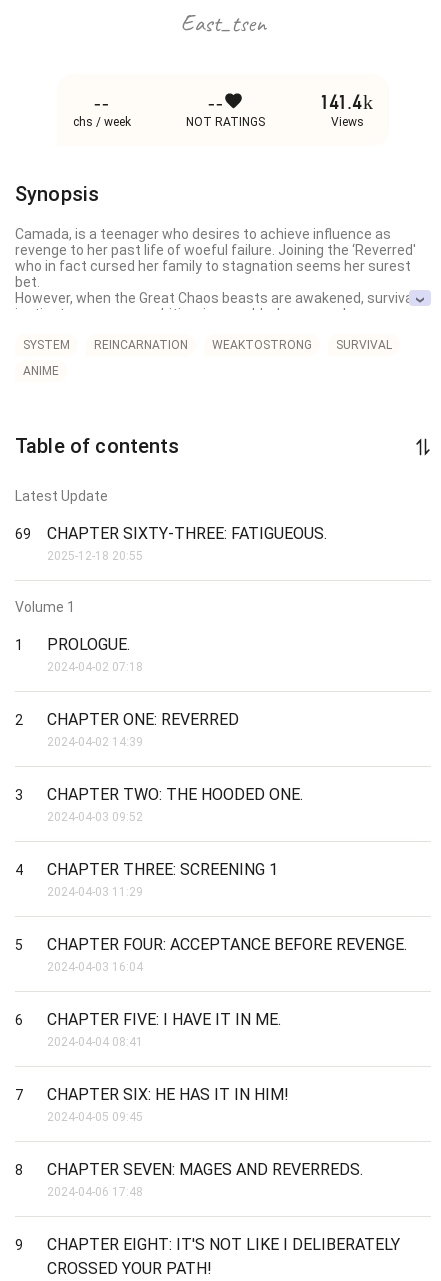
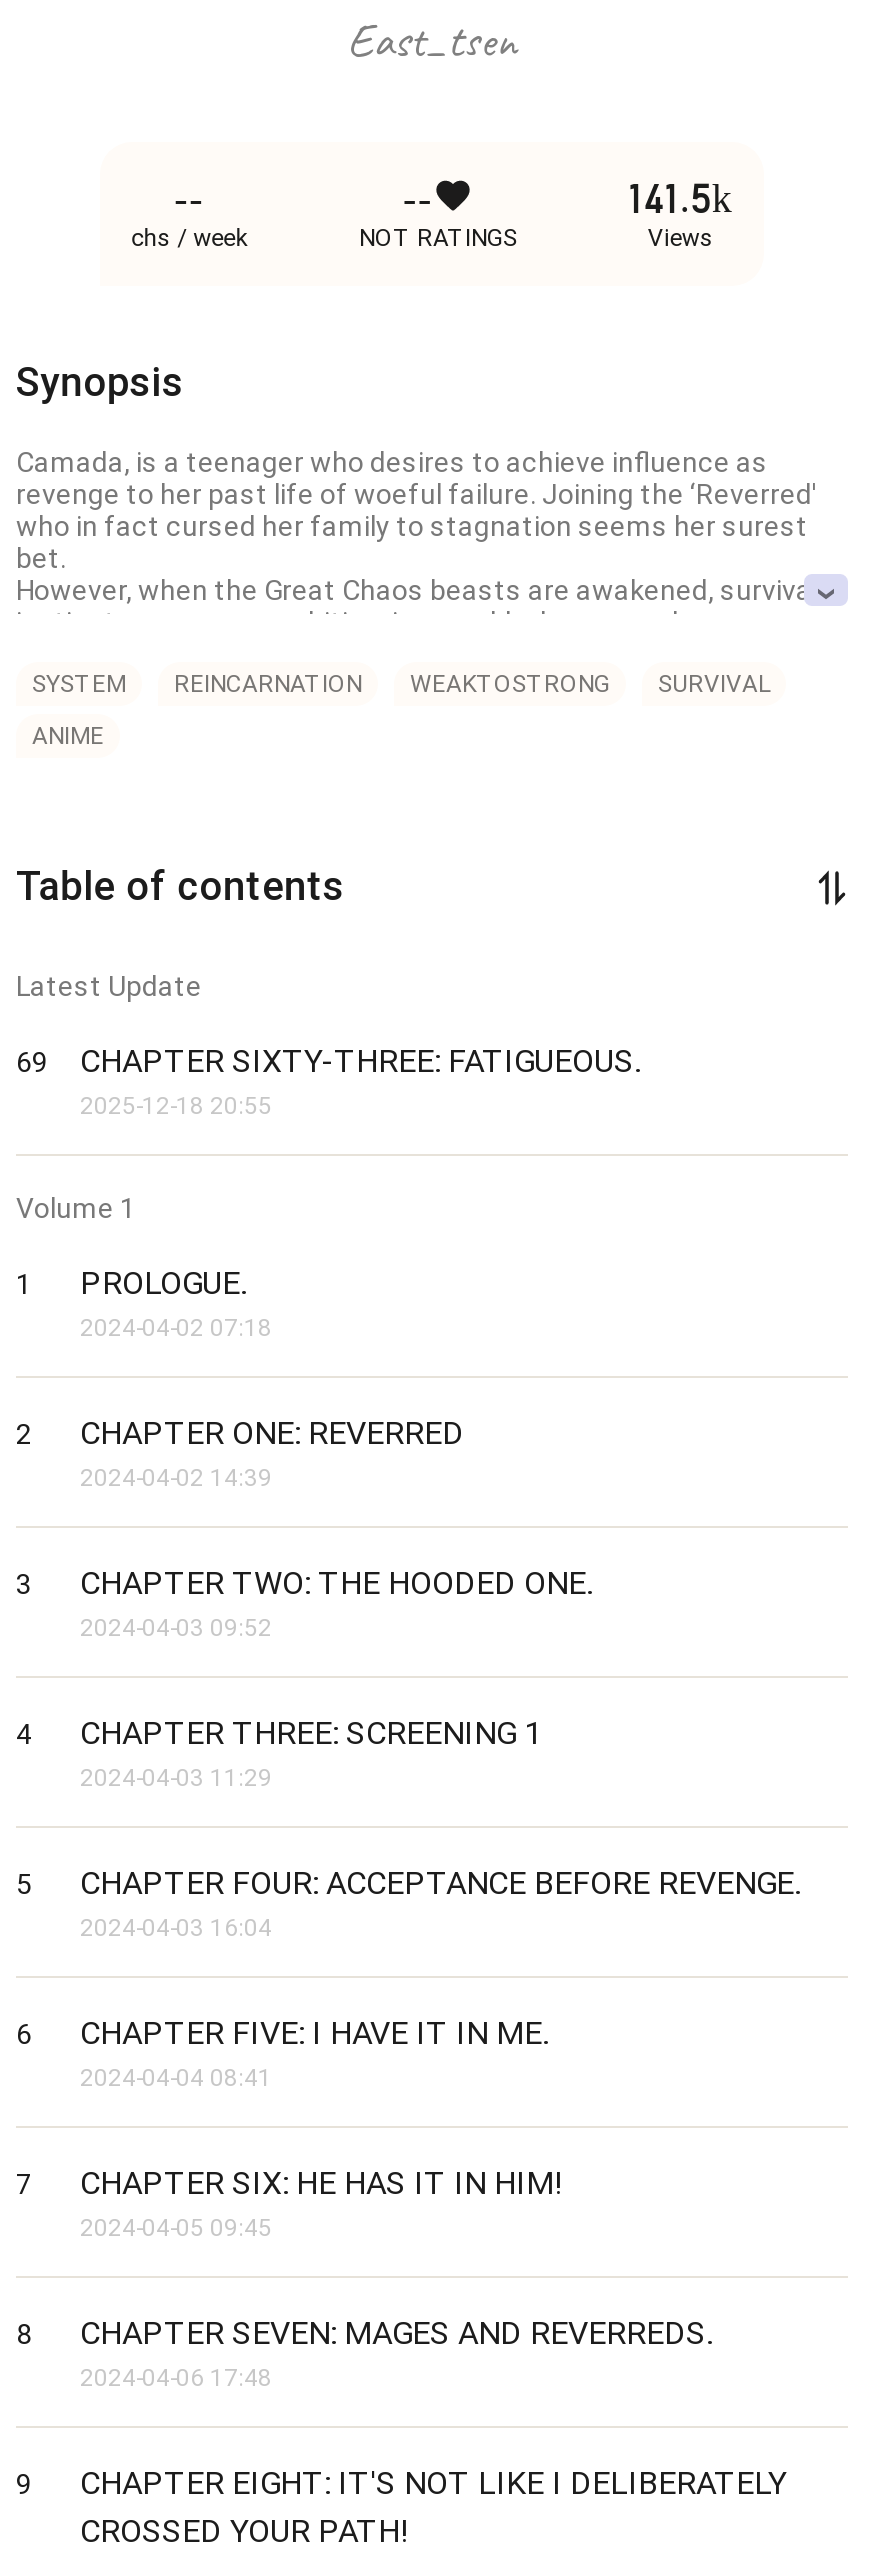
- 141.4k
+ 141.5k
